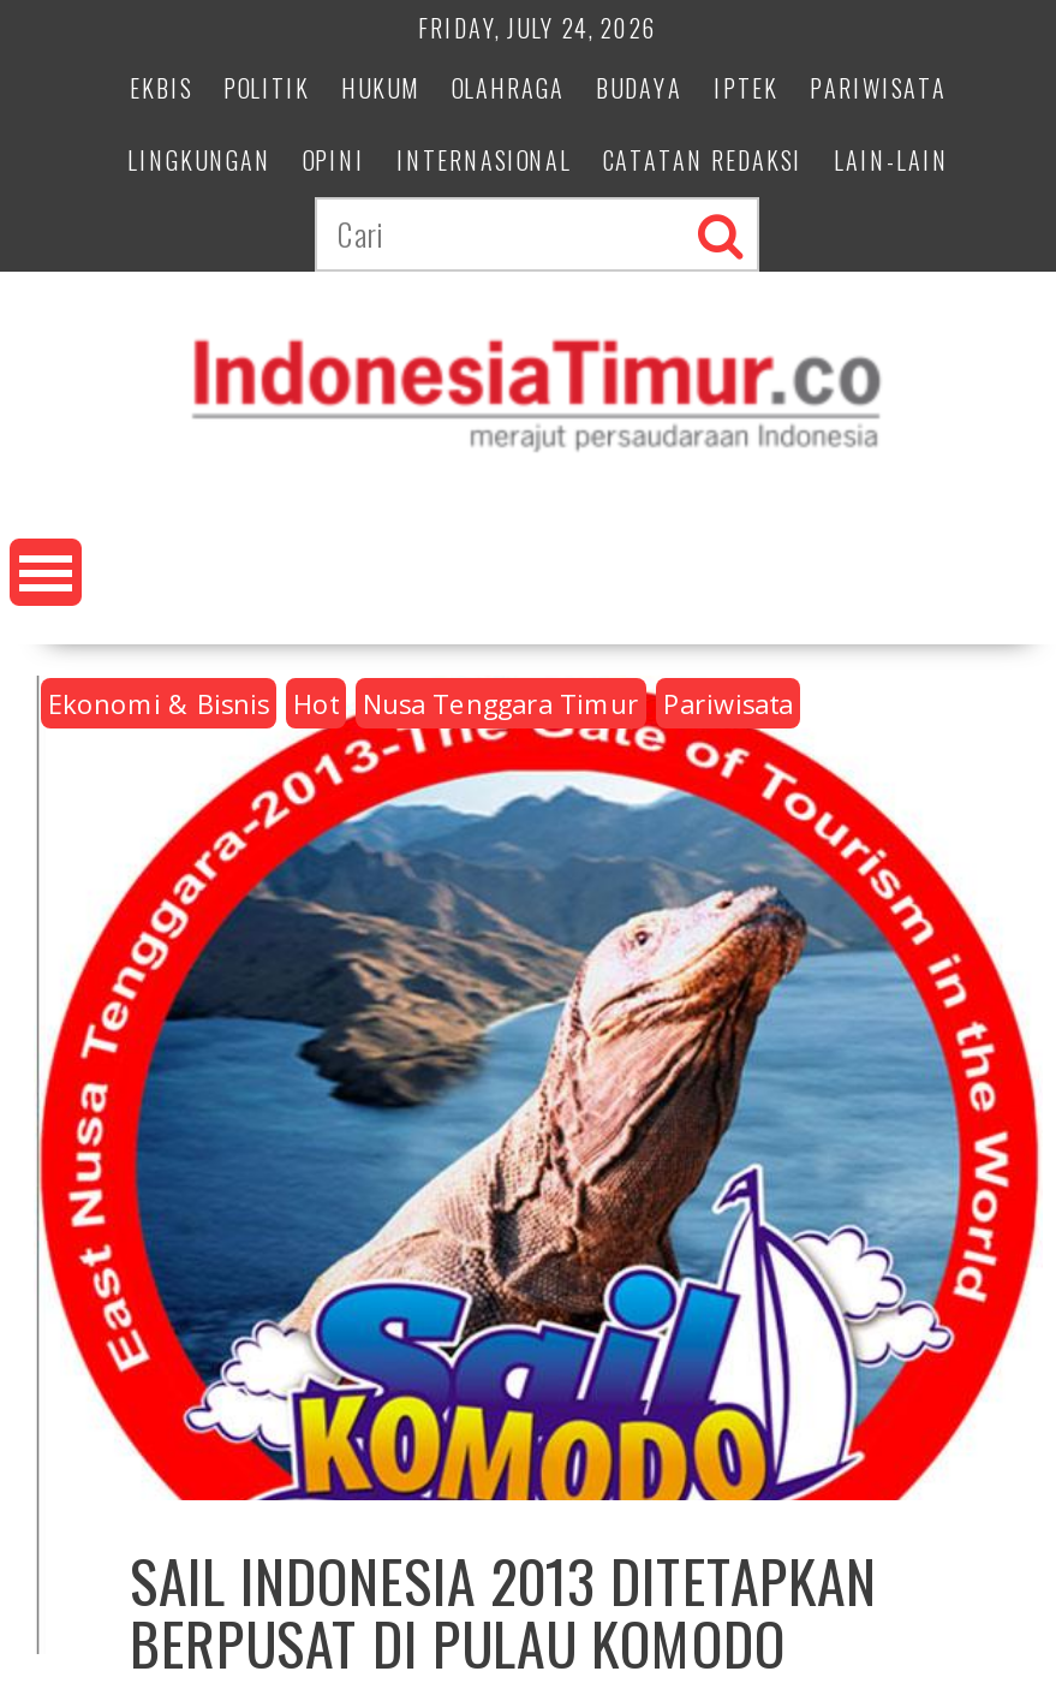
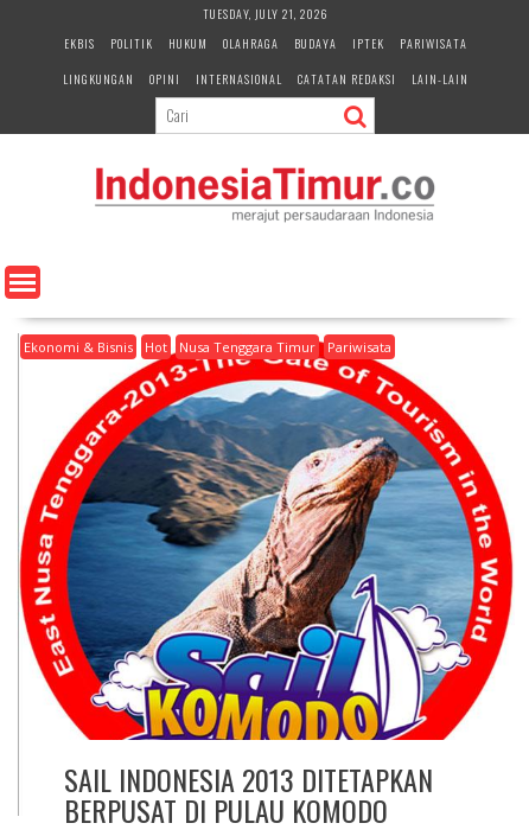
- FRIDAY, JULY 24, 2026
+ TUESDAY, JULY 21, 2026
